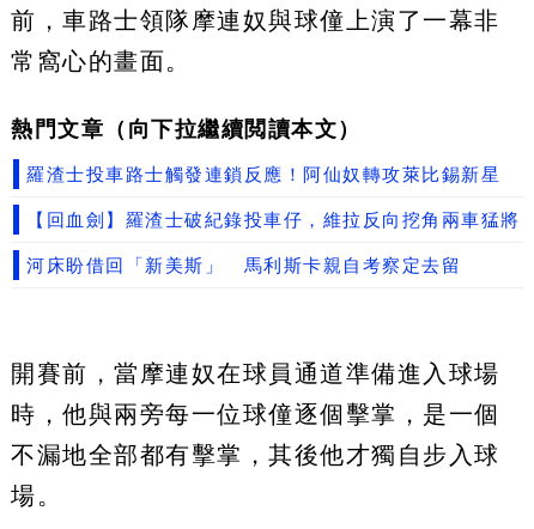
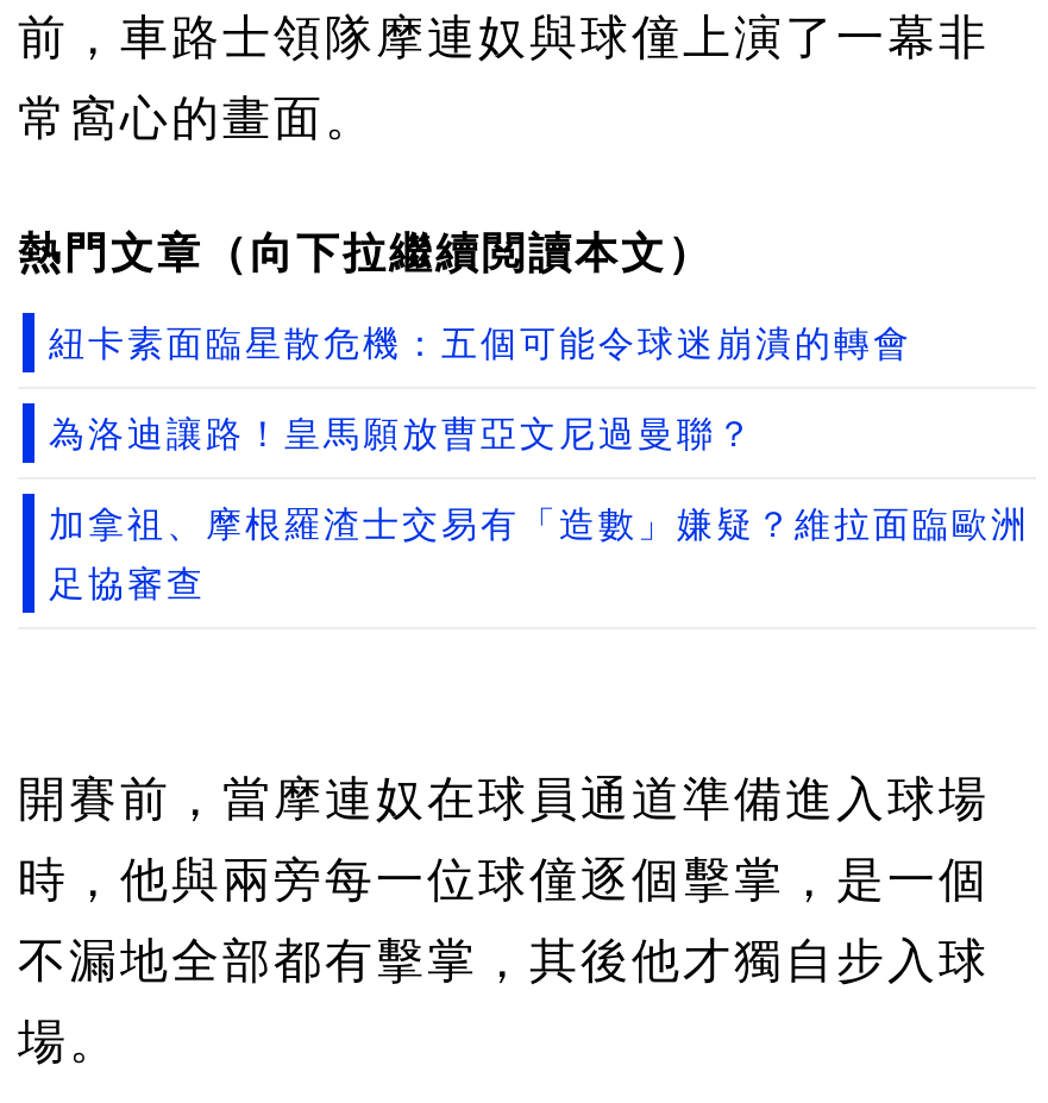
- 羅渣士投車路士觸發連鎖反應！阿仙奴轉攻萊比錫新星
- 【回血劍】羅渣士破紀錄投車仔，維拉反向挖角兩車猛將
- 河床盼借回「新美斯」 馬利斯卡親自考察定去留
+ 紐卡素面臨星散危機：五個可能令球迷崩潰的轉會
+ 為洛迪讓路！皇馬願放曹亞文尼過曼聯？
+ 加拿祖、摩根羅渣士交易有「造數」嫌疑？維拉面臨歐洲
+ 足協審查
